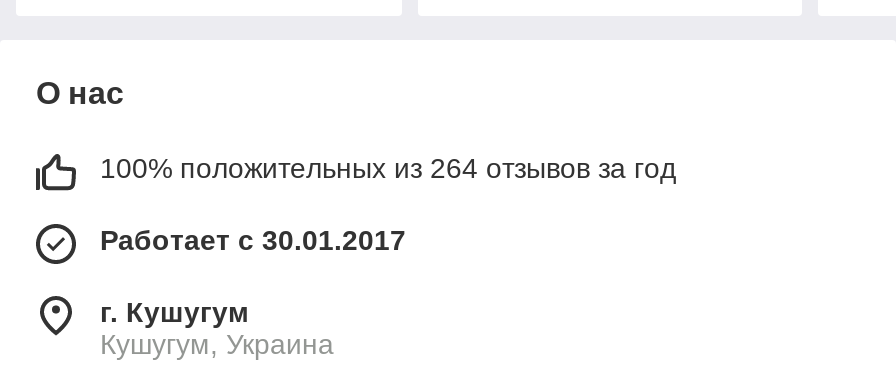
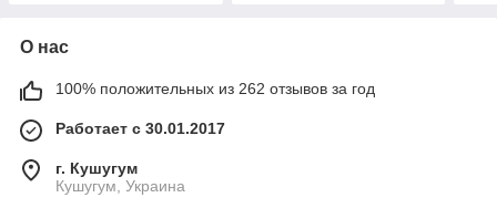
- 100% положительных из 264 отзывов за год
+ 100% положительных из 262 отзывов за год
